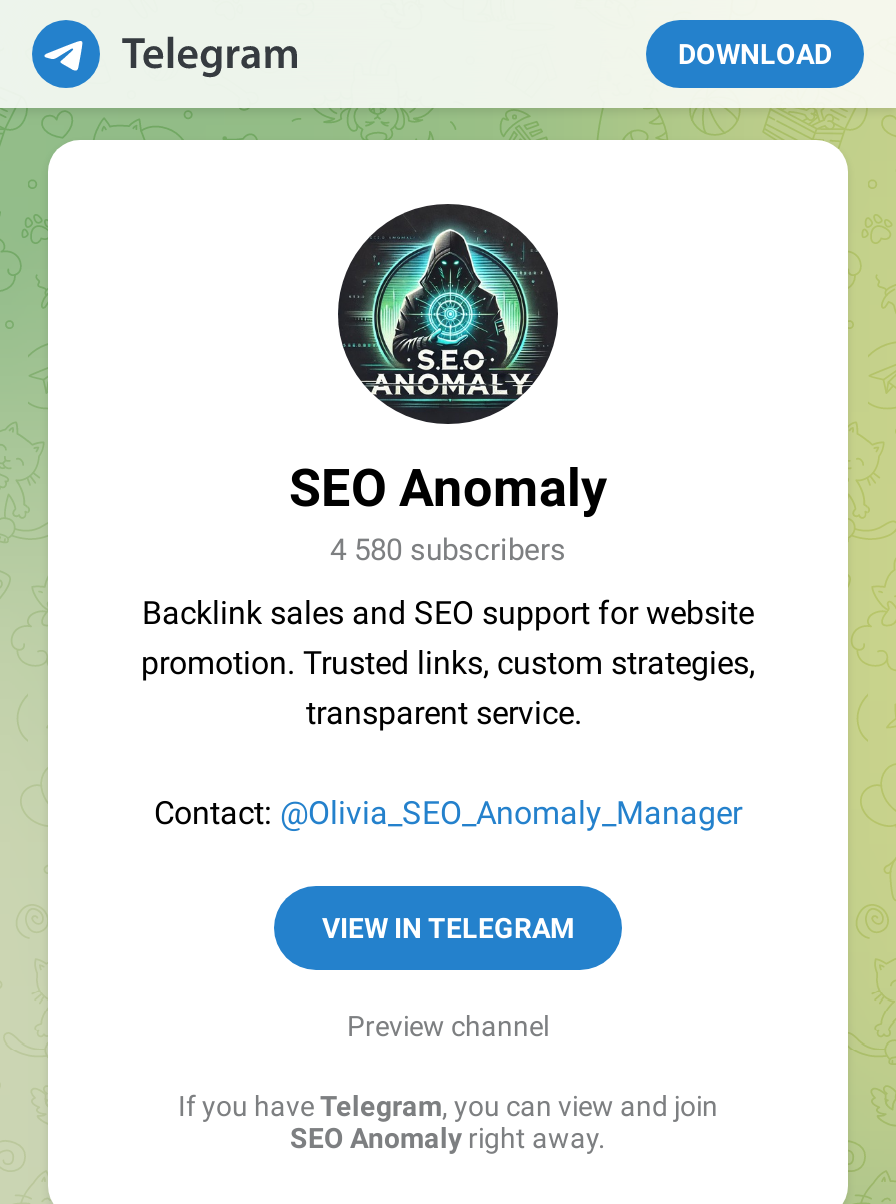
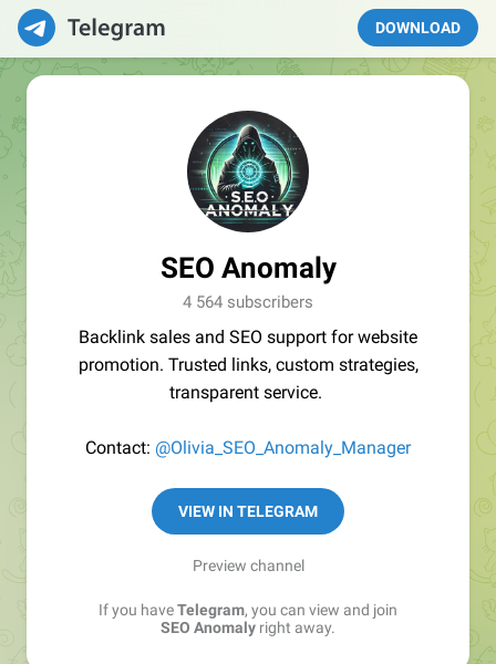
- 4 580 subscribers
+ 4 564 subscribers
